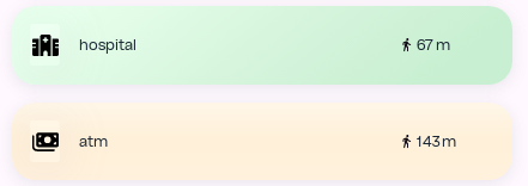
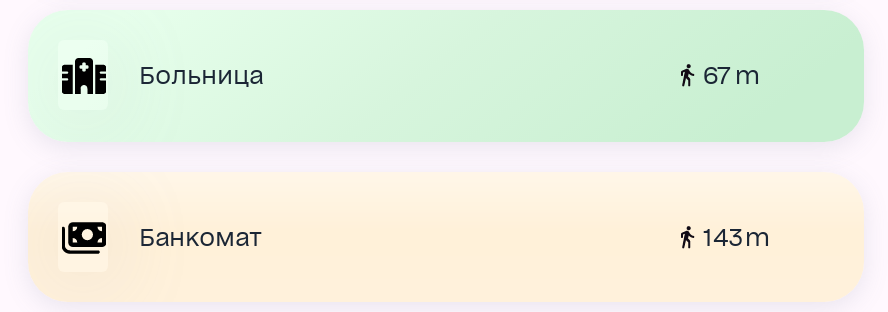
- hospital
+ Больница

- atm
+ Банкомат
